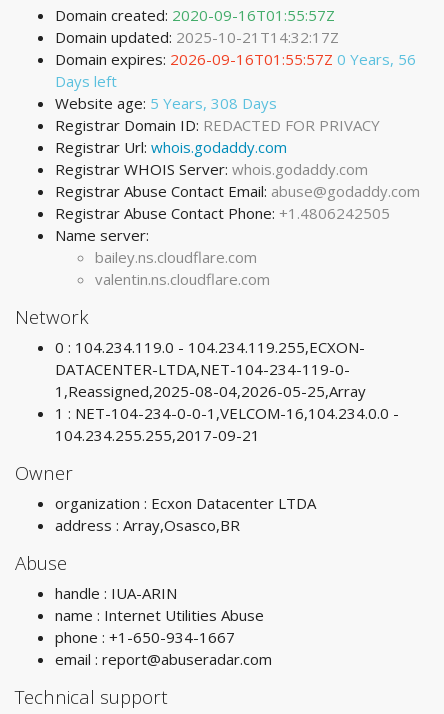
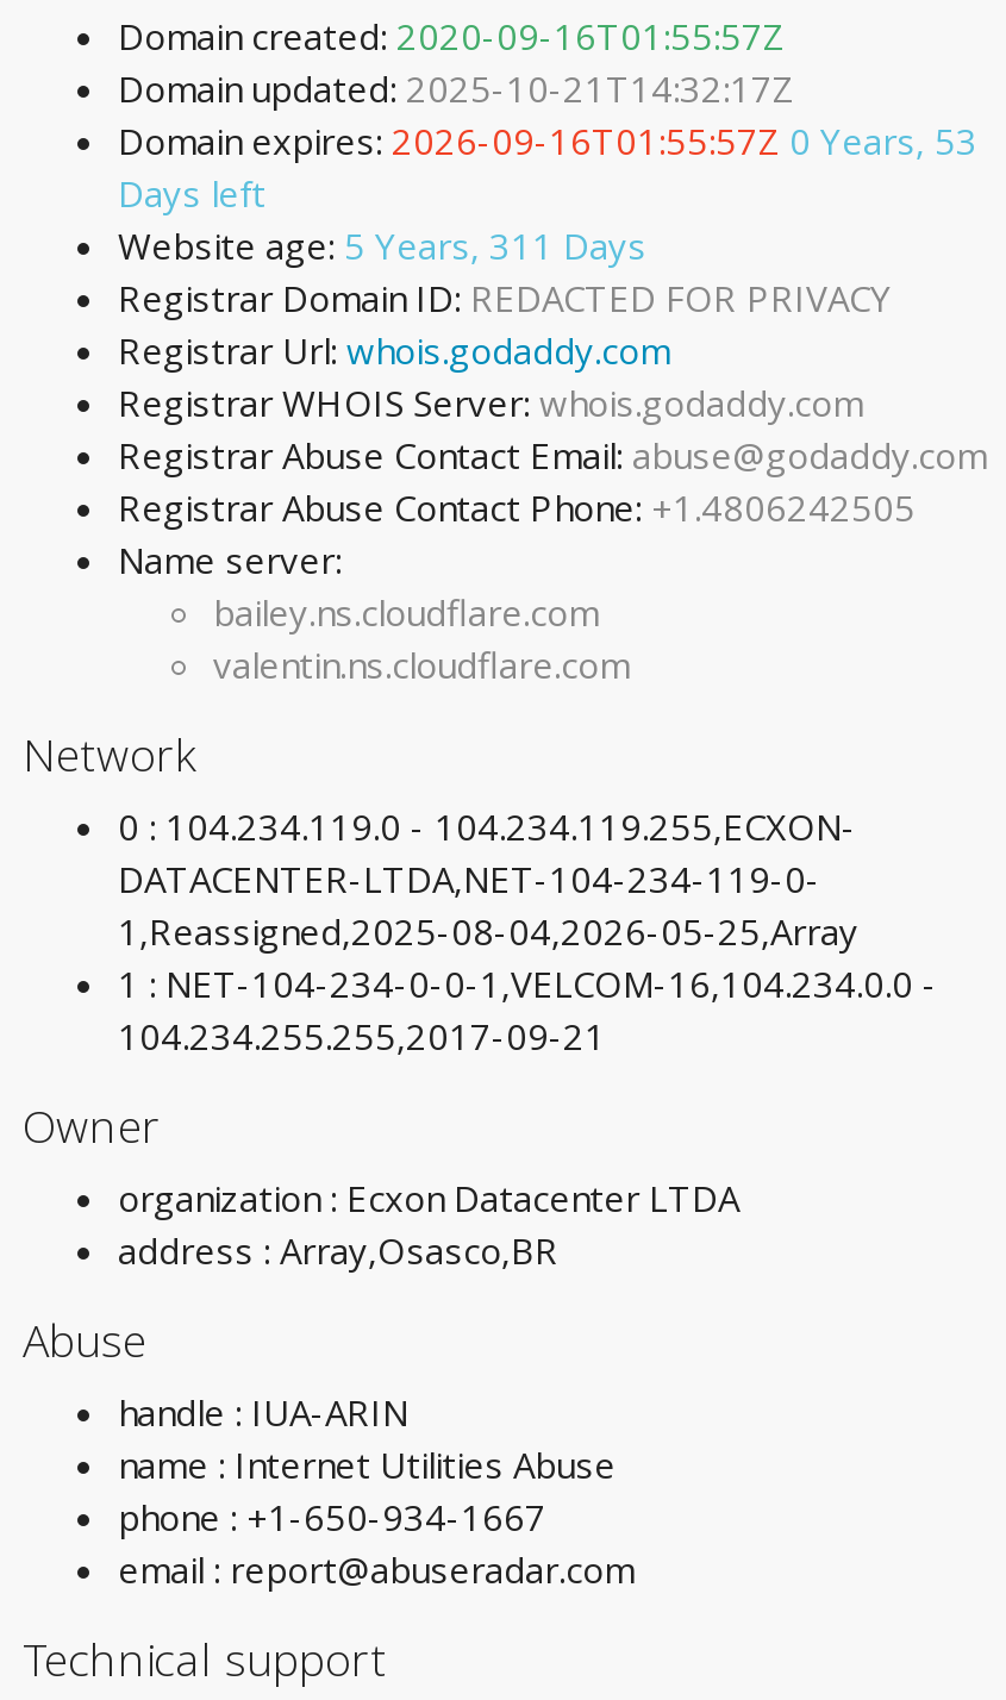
- Domain expires: 2026-09-16T01:55:57Z 0 Years, 56
+ Domain expires: 2026-09-16T01:55:57Z 0 Years, 53

- Website age: 5 Years, 308 Days
+ Website age: 5 Years, 311 Days
